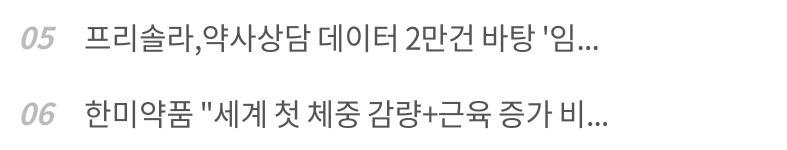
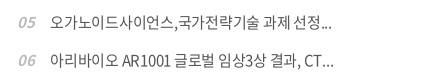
- 프리솔라,약사상담 데이터 2만건 바탕 '임...
+ 오가노이드사이언스,국가전략기술 과제 선정...

- 한미약품 "세계 첫 체중 감량+근육 증가 비...
+ 아리바이오 AR1001 글로벌 임상3상 결과, CT...
